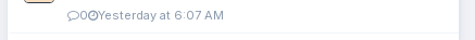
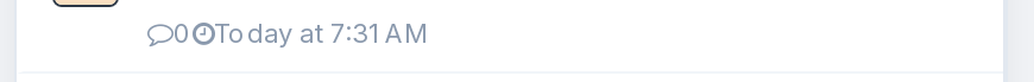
- Yesterday at 6:07 AM
+ Today at 7:31 AM
